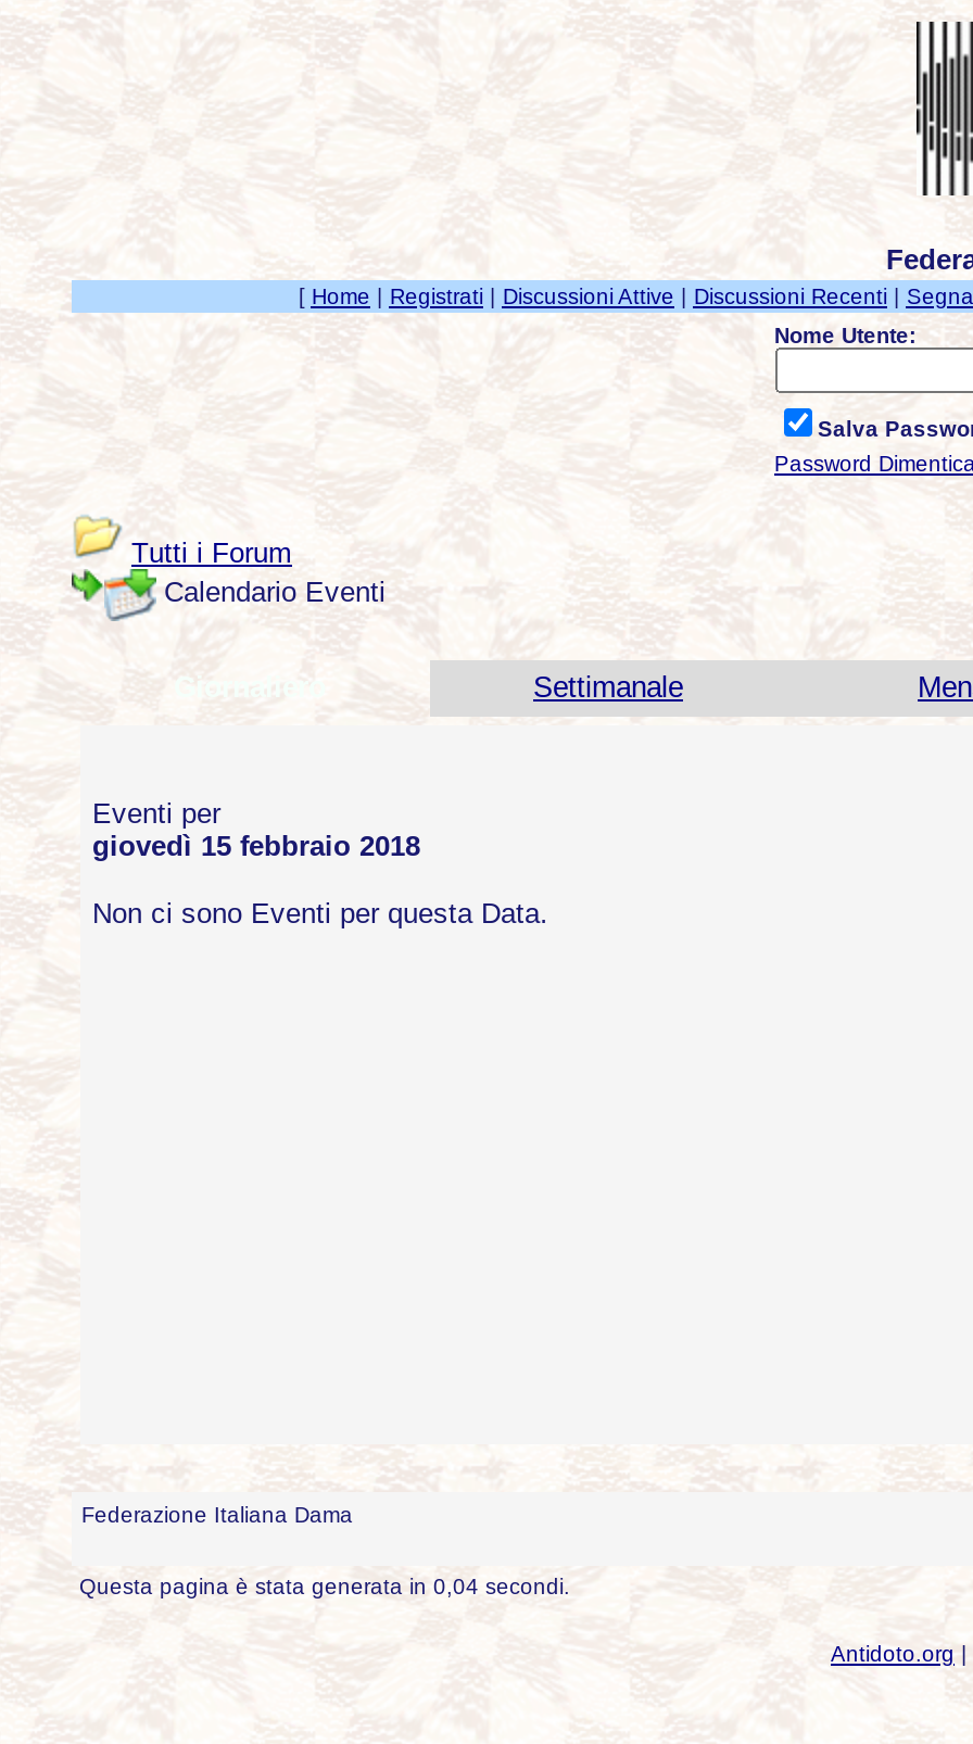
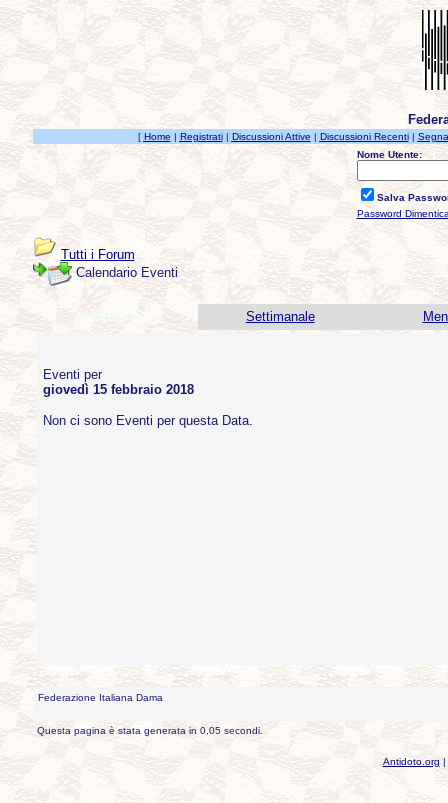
- Questa pagina è stata generata in 0,04 secondi.
+ Questa pagina è stata generata in 0,05 secondi.
